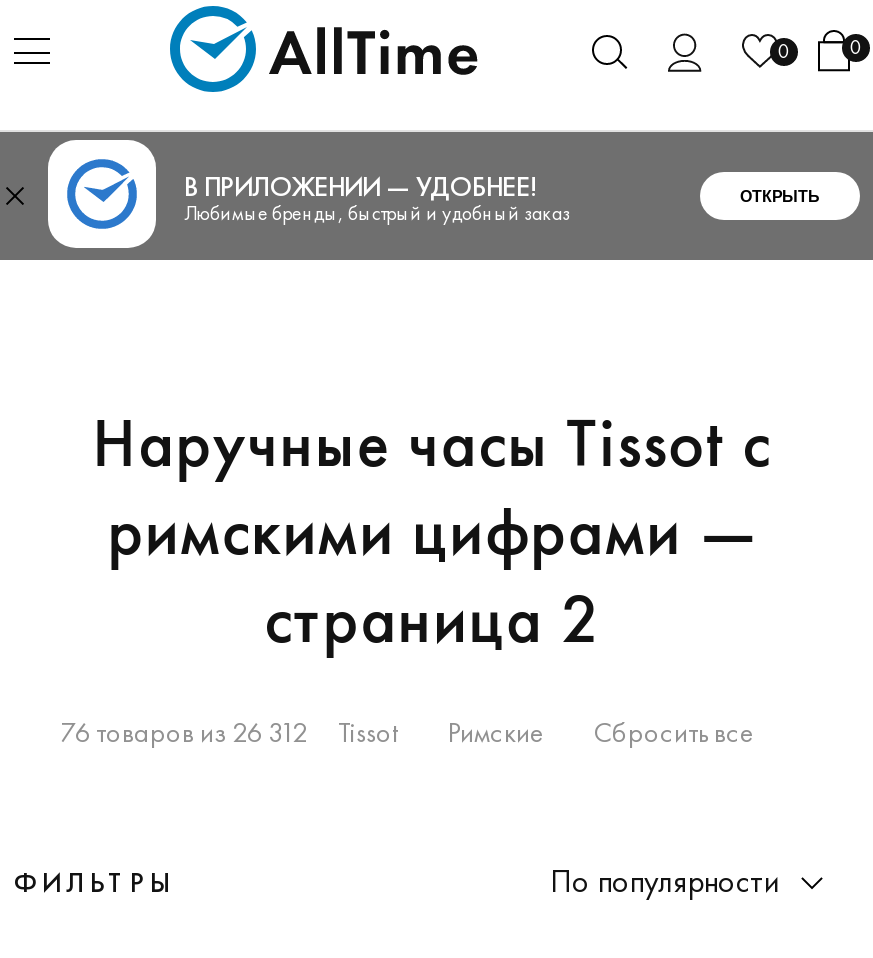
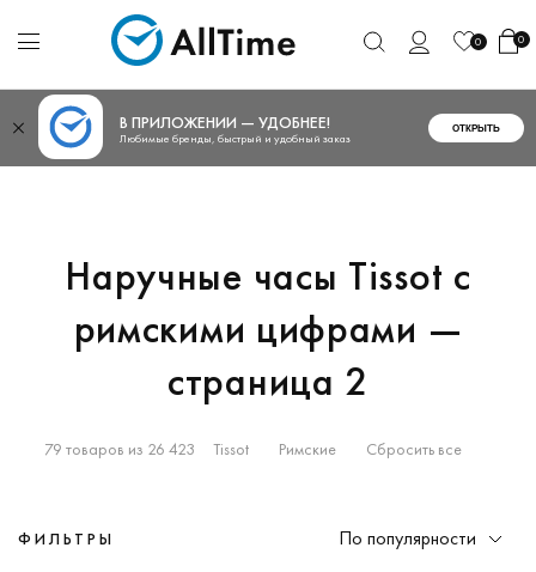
- 76 товаров из 26 312 Tissot Римские Сбросить все
+ 79 товаров из 26 423 Tissot Римские Сбросить все
